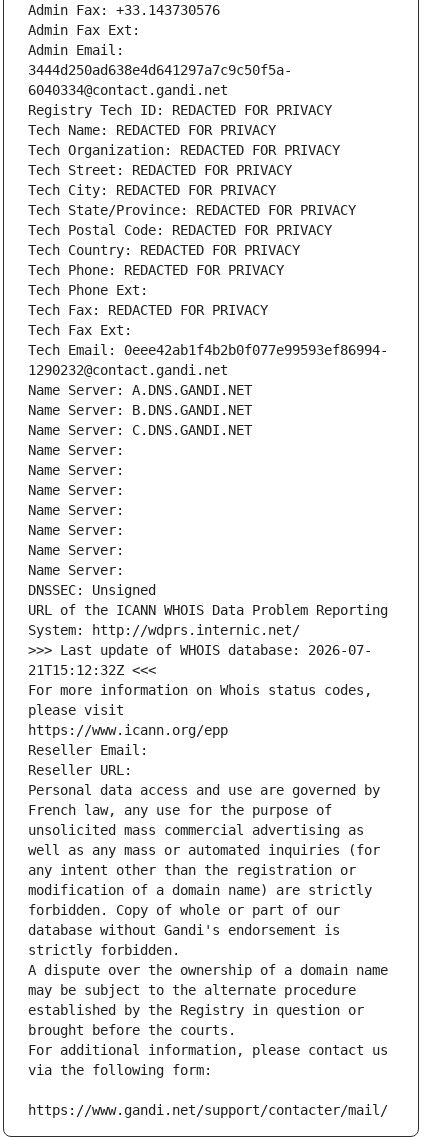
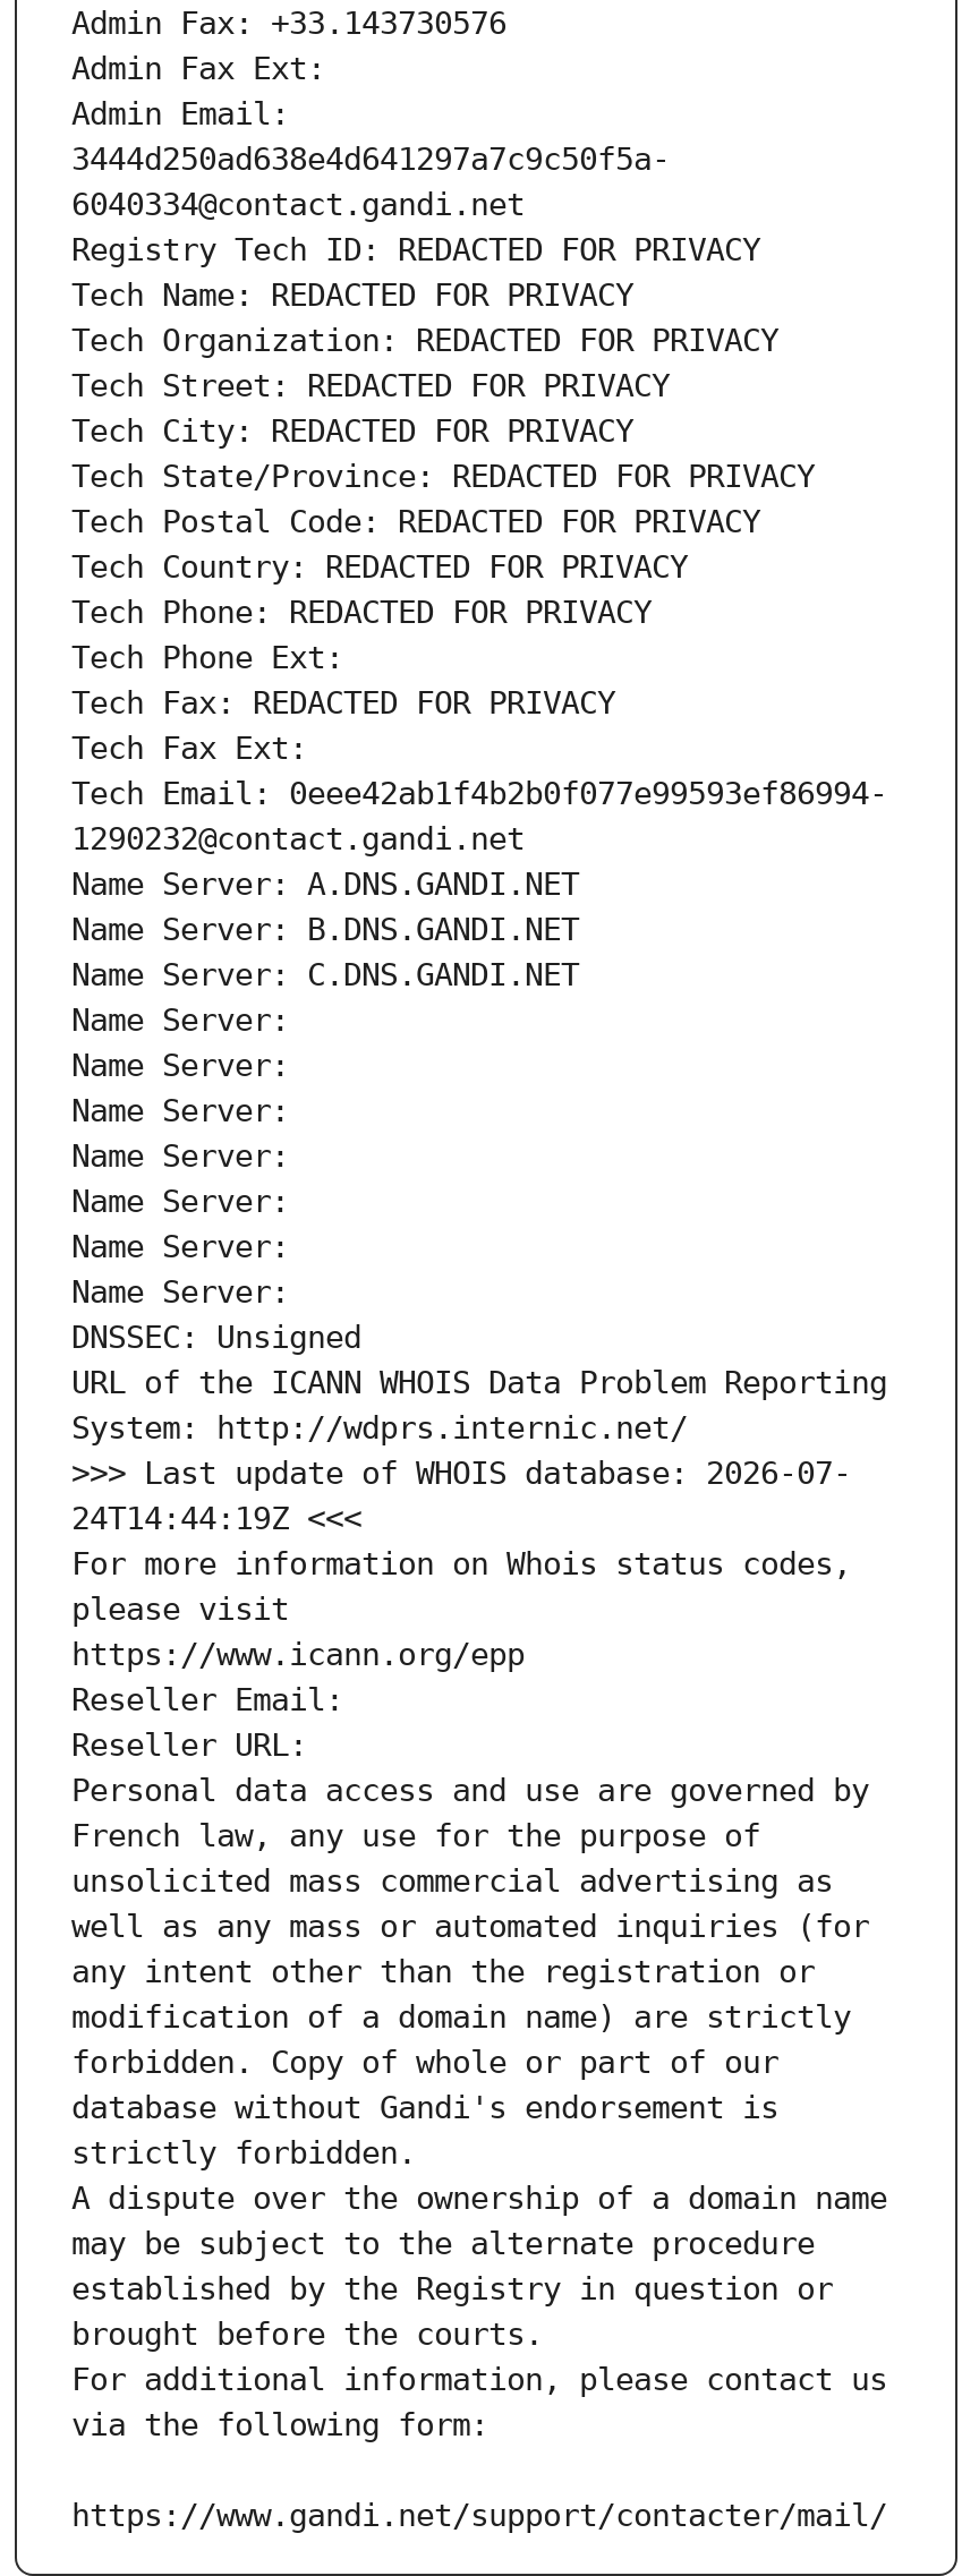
- 21T15:12:32Z <<<
+ 24T14:44:19Z <<<
